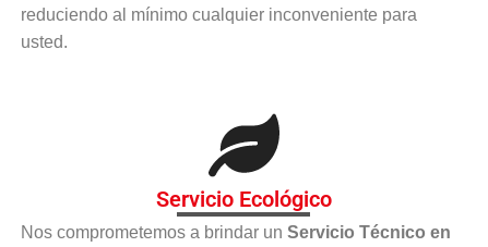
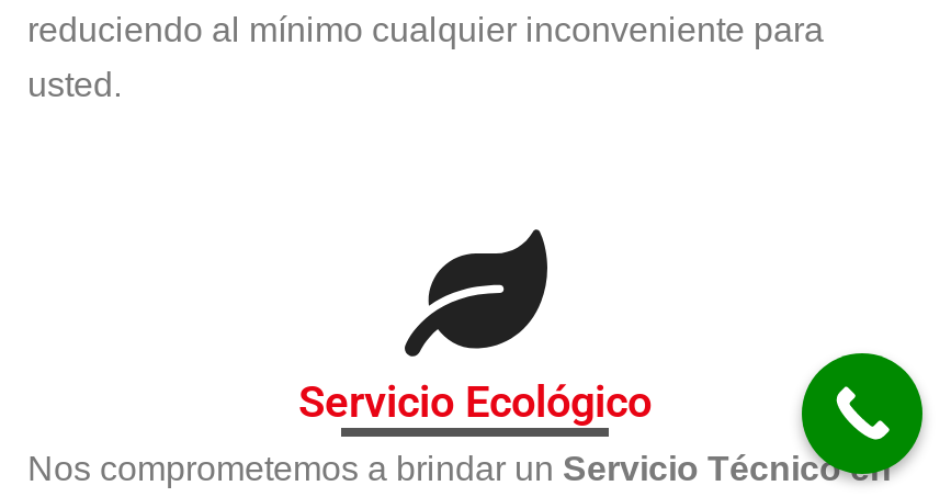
+ [image]
